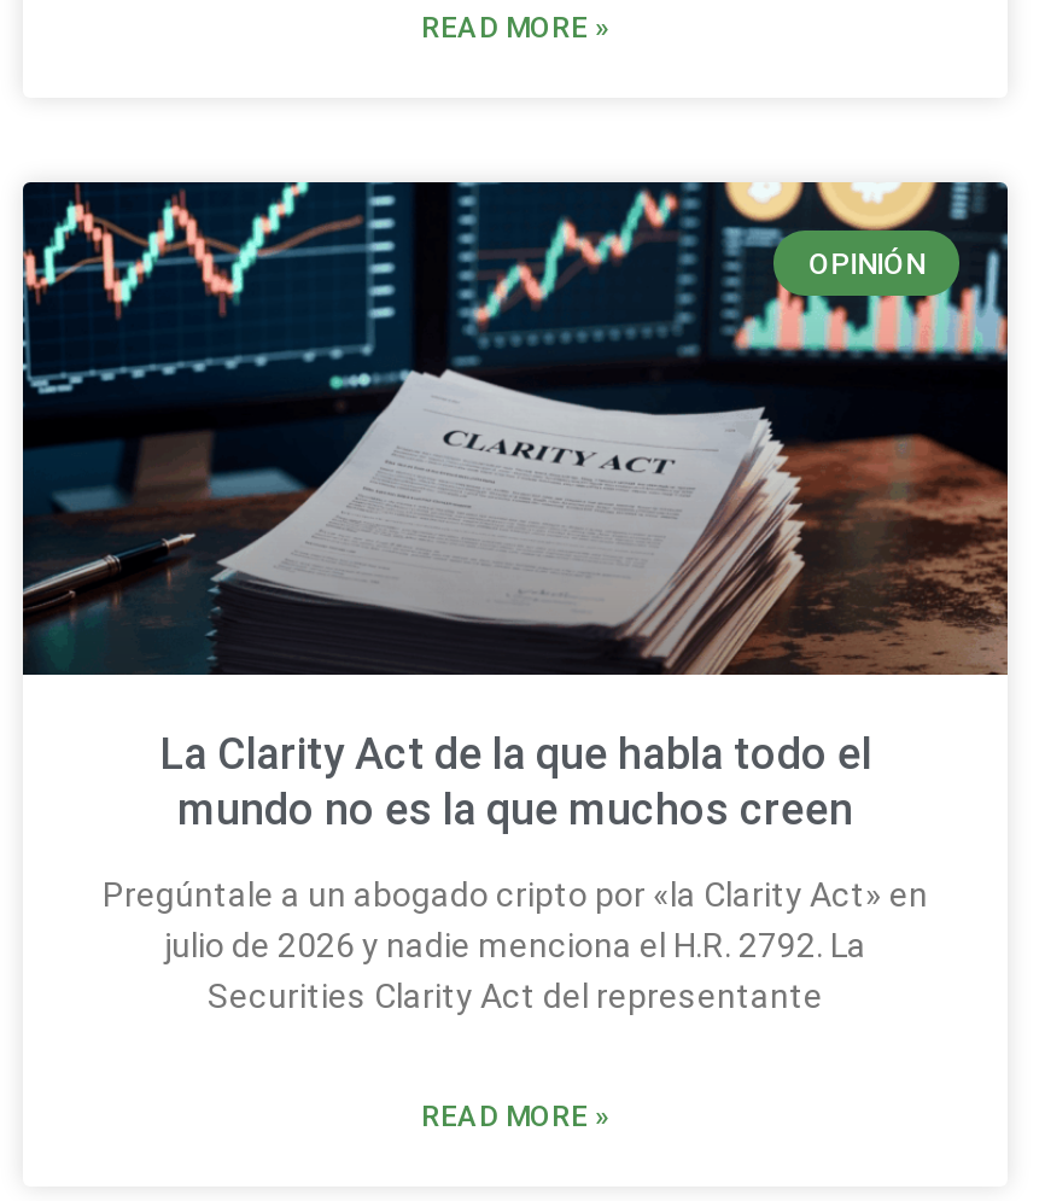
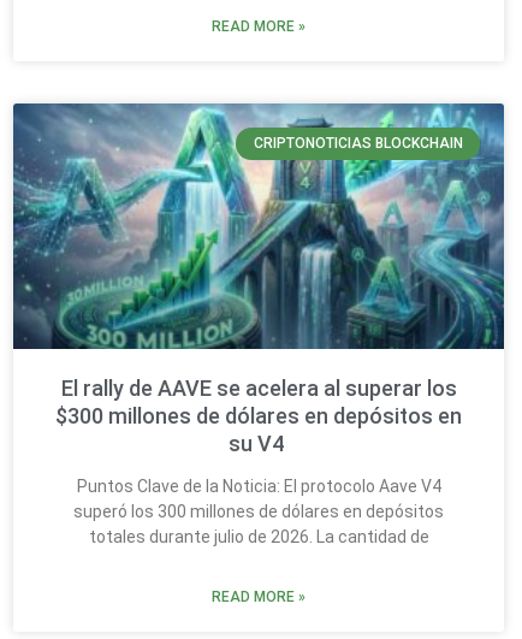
- [image]
- OPINIÓN
+ [image]
+ CRIPTONOTICIAS BLOCKCHAIN

- La Clarity Act de la que habla todo el
- mundo no es la que muchos creen
+ El rally de AAVE se acelera al superar los
+ $300 millones de dólares en depósitos en
+ su V4

- Pregúntale a un abogado cripto por «la Clarity Act» en
- julio de 2026 y nadie menciona el H.R. 2792. La
- Securities Clarity Act del representante
+ Puntos Clave de la Noticia: El protocolo Aave V4
+ superó los 300 millones de dólares en depósitos
+ totales durante julio de 2026. La cantidad de
